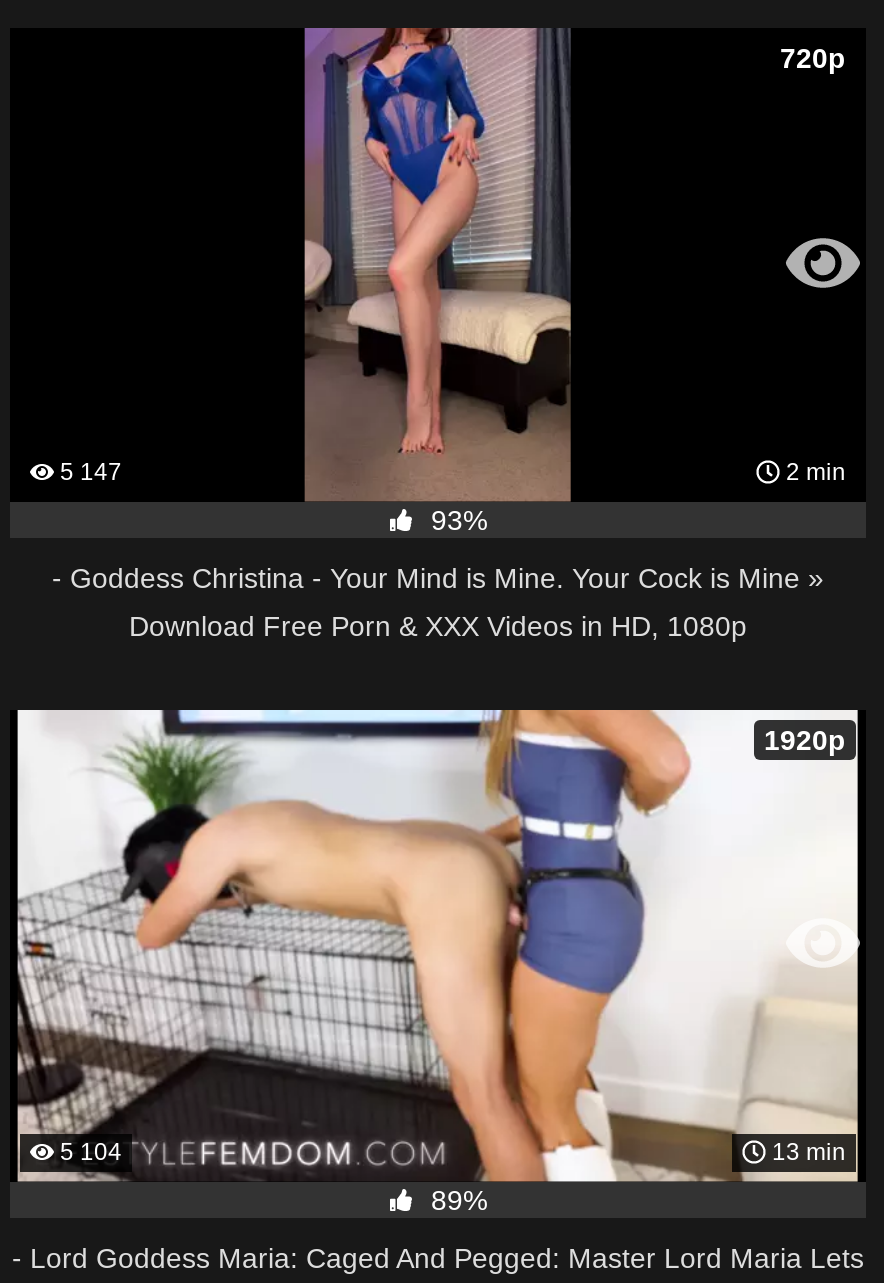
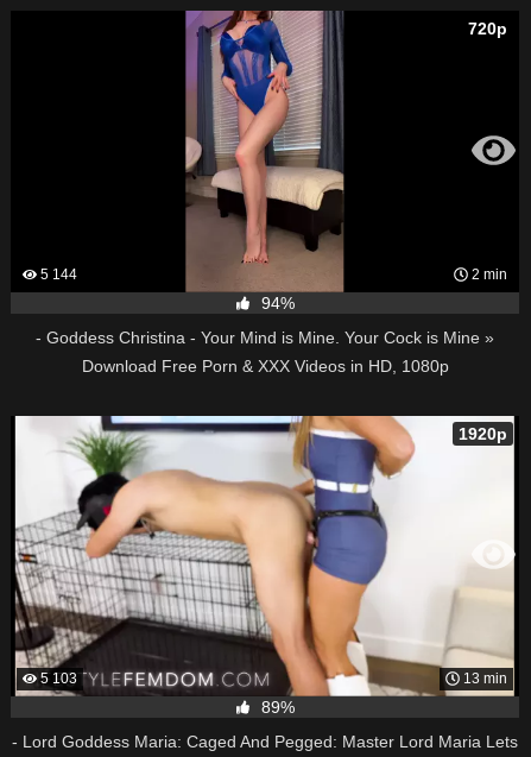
- 5 147
+ 5 144

- 93%
+ 94%

- 5 104
+ 5 103
